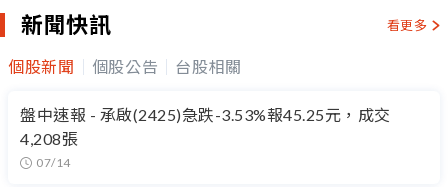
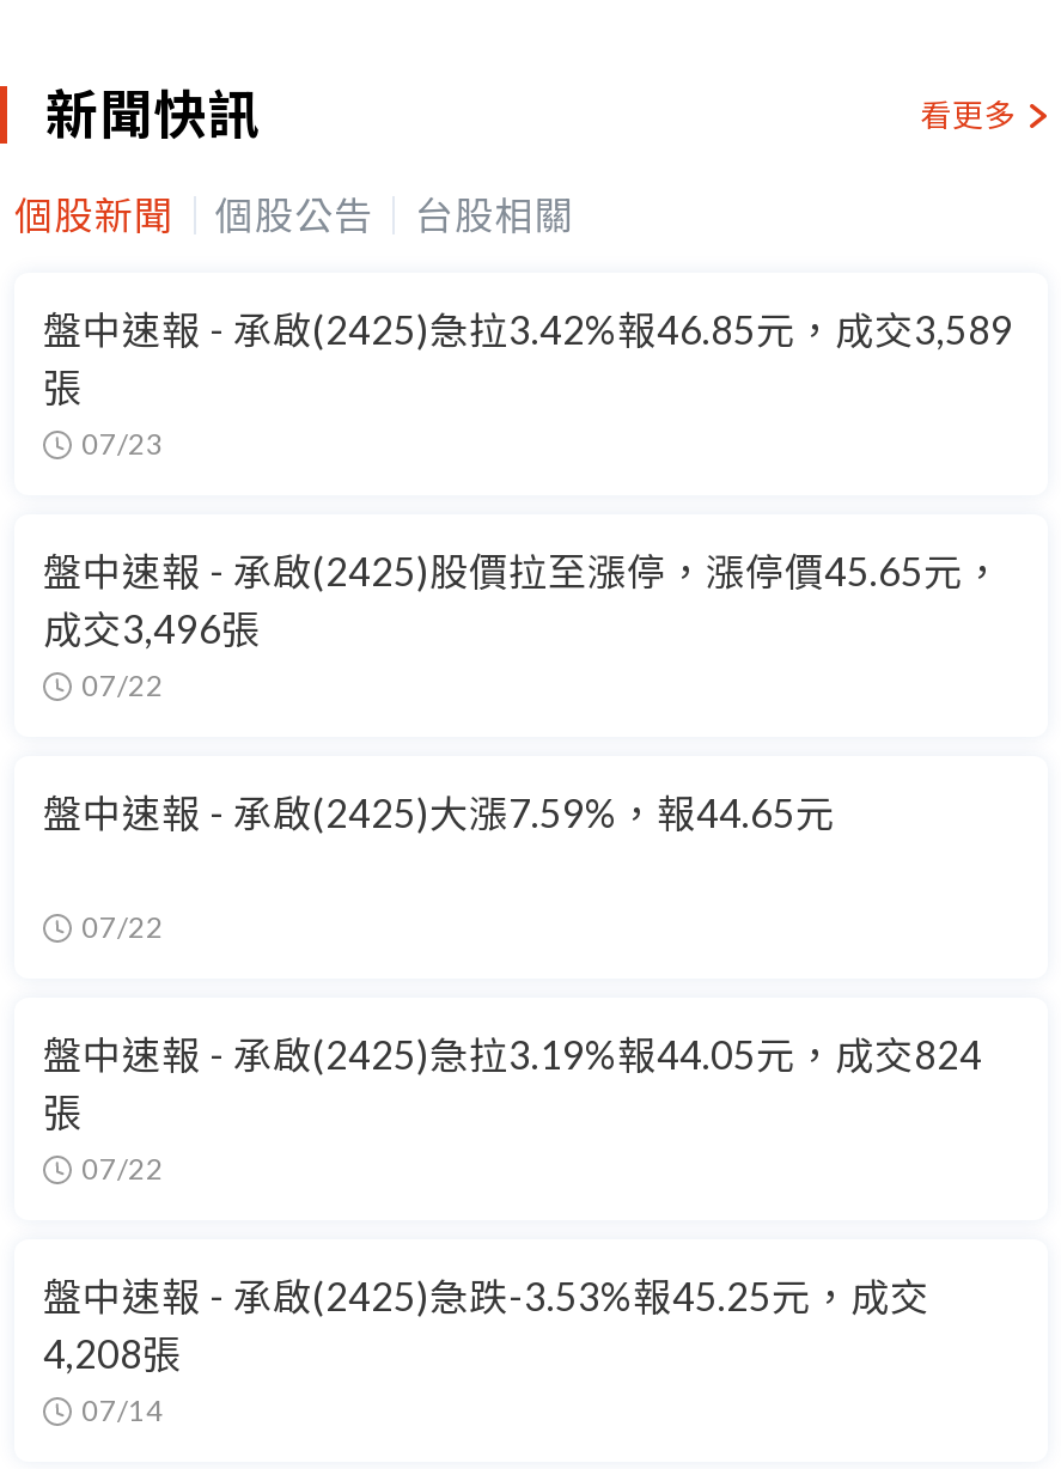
+ 盤中速報 - 承啟(2425)急拉3.42%報46.85元，成交3,589
+ 張
+ 07/23
+ 盤中速報 - 承啟(2425)股價拉至漲停，漲停價45.65元，
+ 成交3,496張
+ 07/22
+ 盤中速報 - 承啟(2425)大漲7.59%，報44.65元
+ 07/22
+ 盤中速報 - 承啟(2425)急拉3.19%報44.05元，成交824
+ 張
+ 07/22
